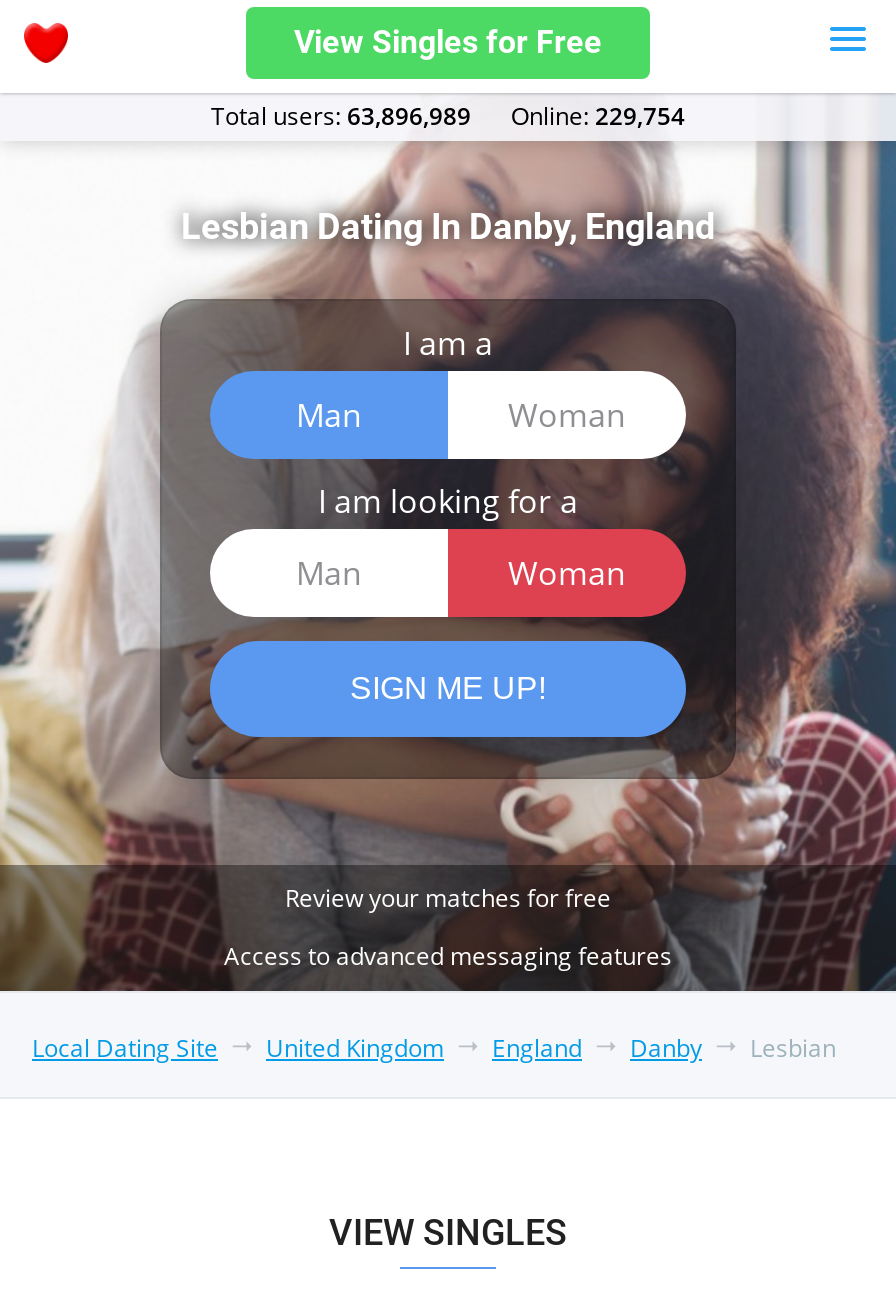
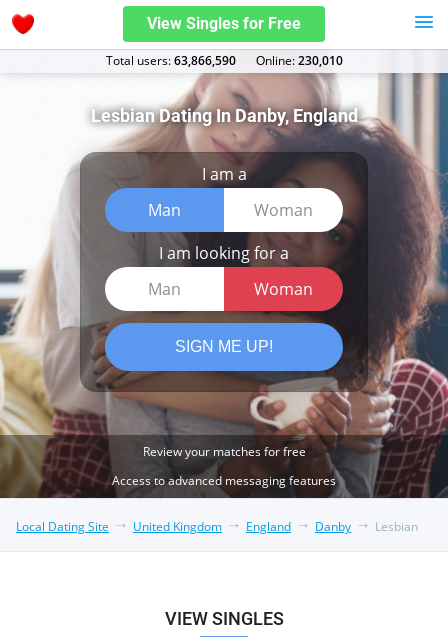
- Total users: 63,896,989
+ Total users: 63,866,590

- Оnline: 229,754
+ Оnline: 230,010
